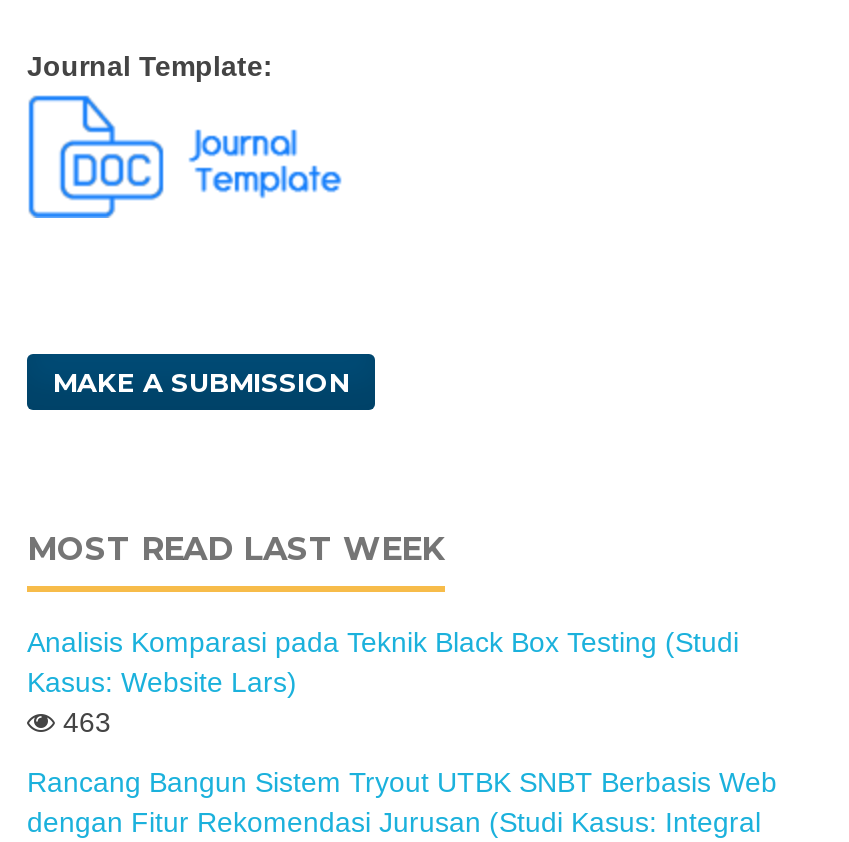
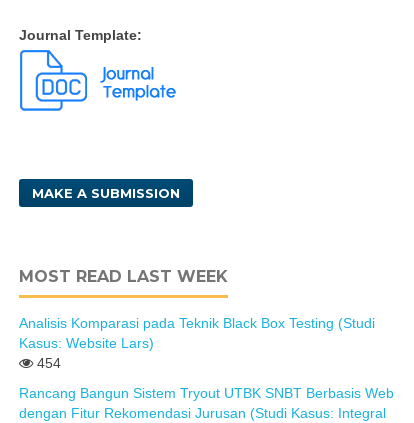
- 463
+ 454
